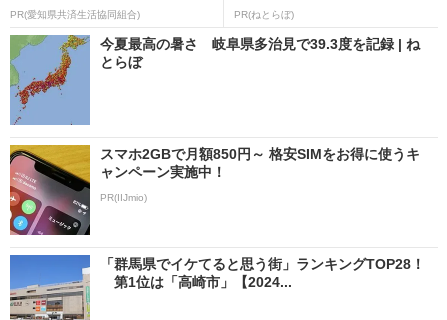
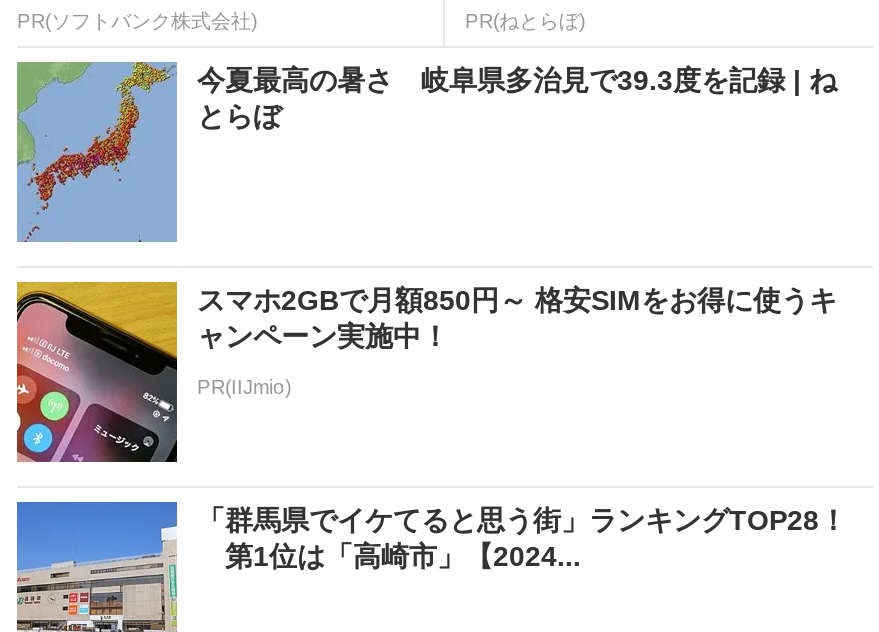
- PR(愛知県共済生活協同組合)
+ PR(ソフトバンク株式会社)
